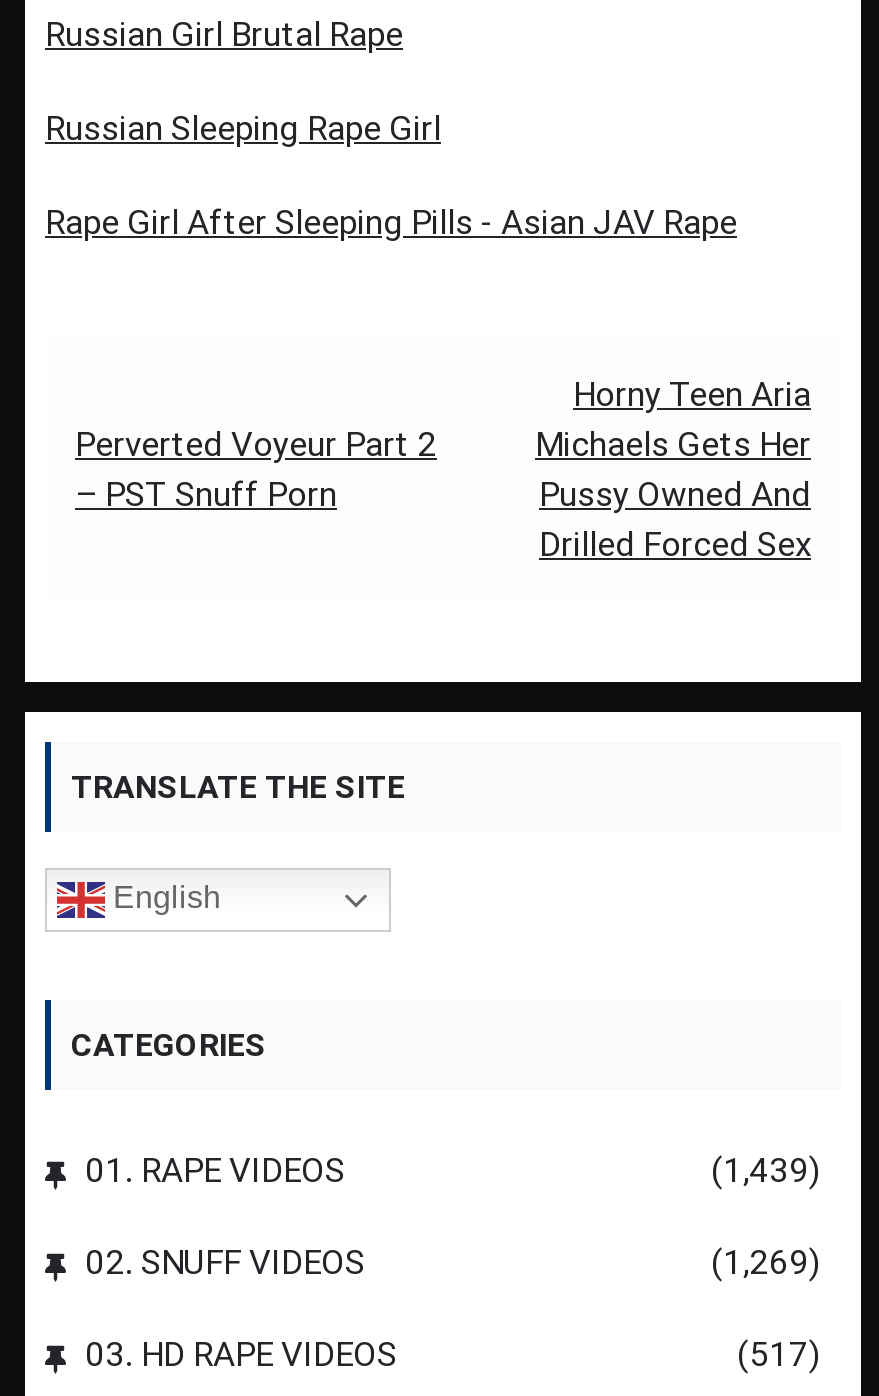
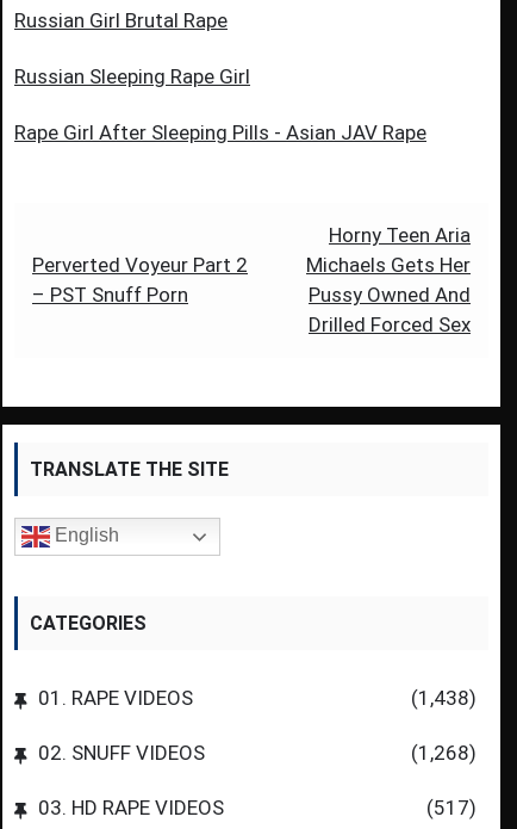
- (1,439)
+ (1,438)

- (1,269)
+ (1,268)
